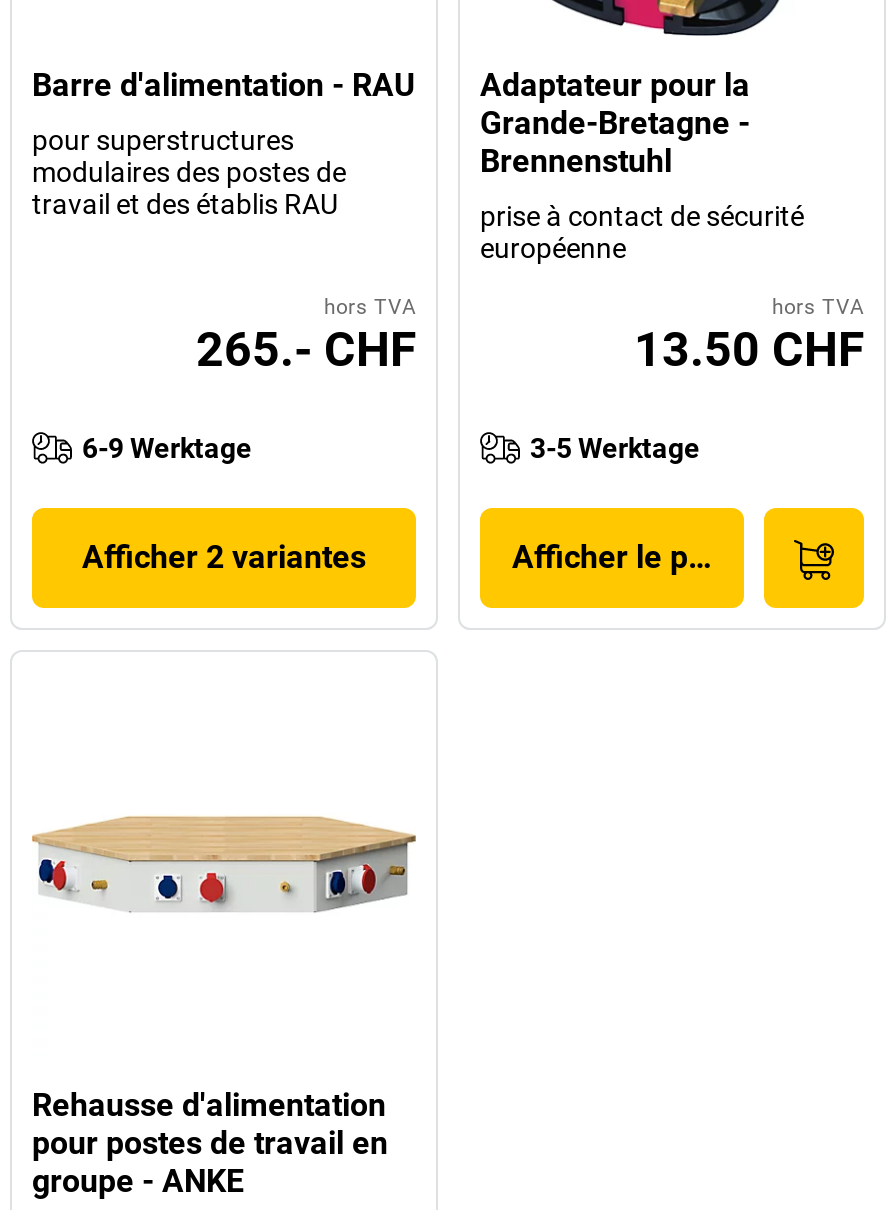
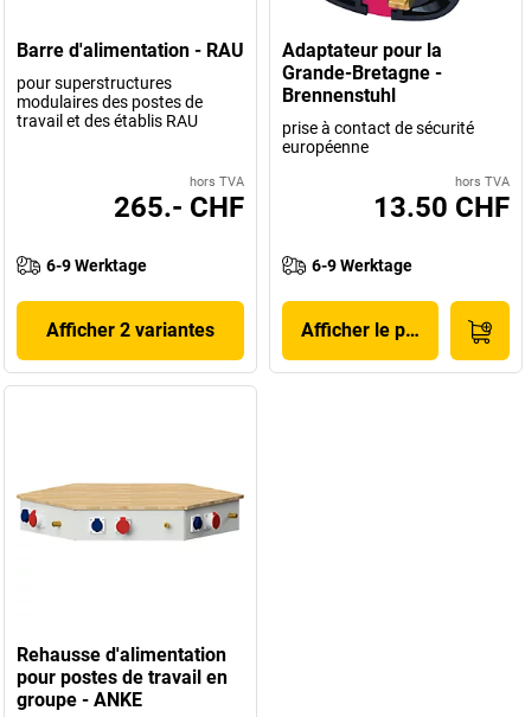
- 3-5 Werktage
+ 6-9 Werktage
